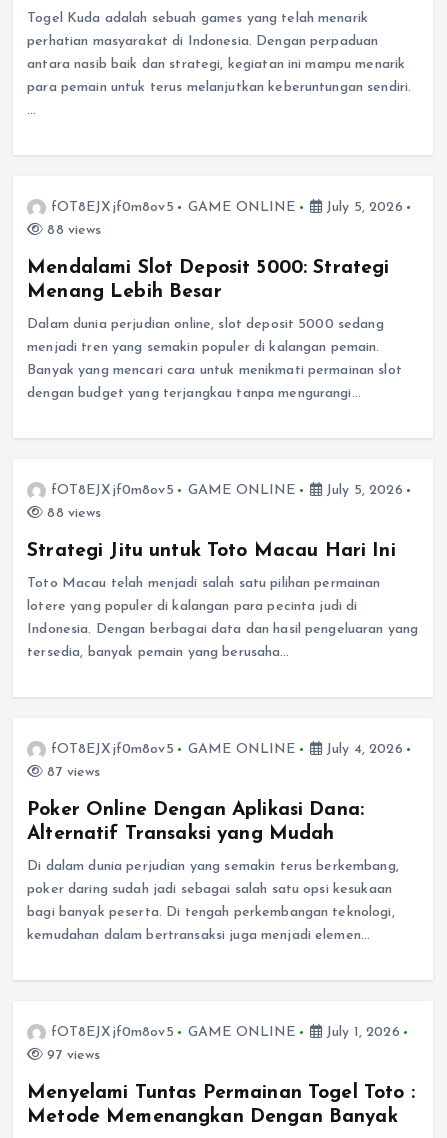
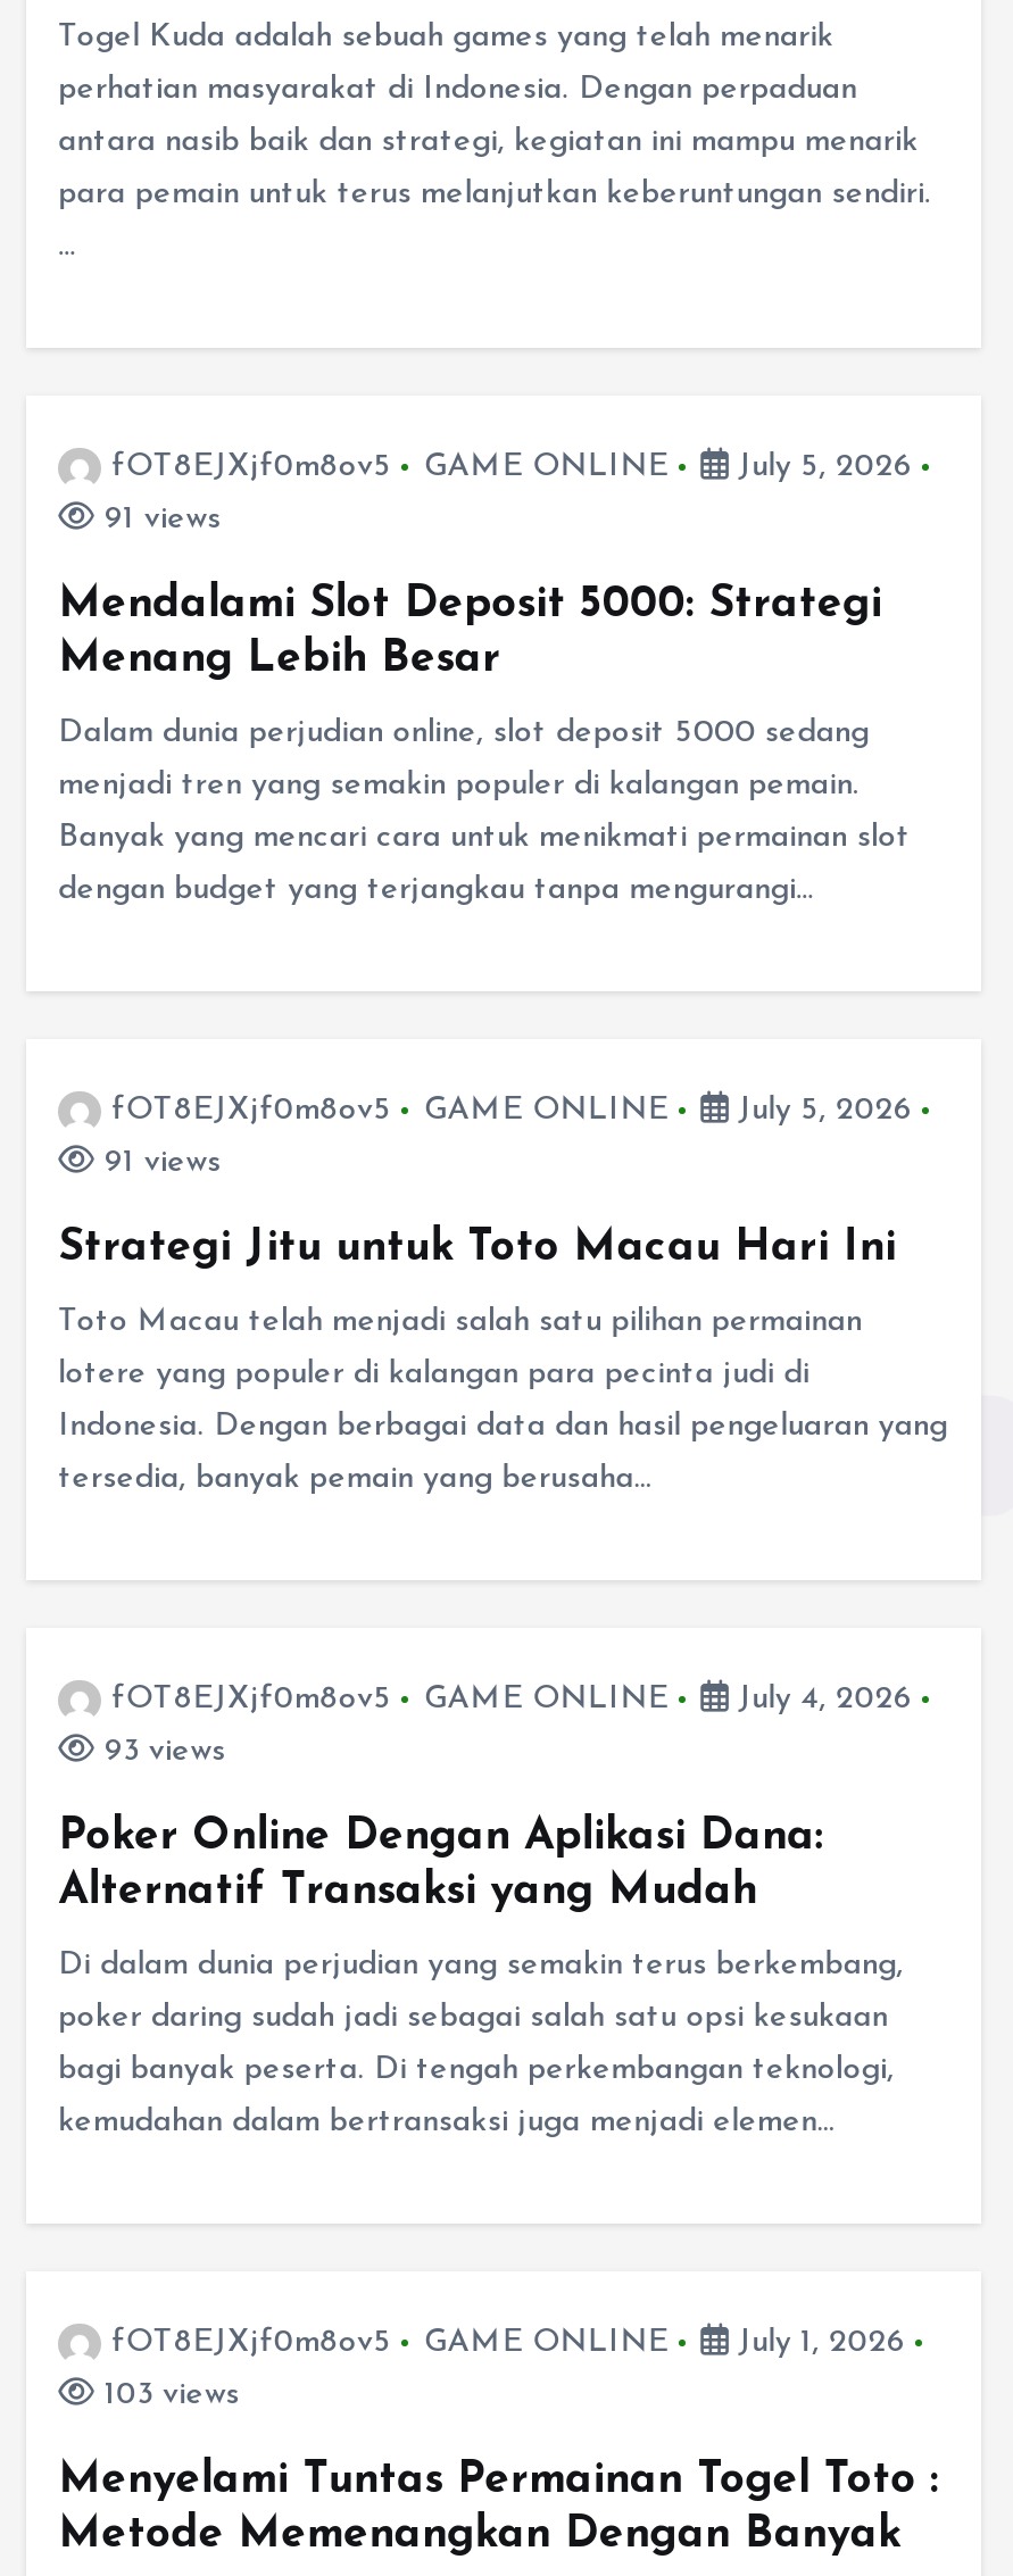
- 88 views
+ 91 views

- 88 views
+ 91 views

- 87 views
+ 93 views

- 97 views
+ 103 views
